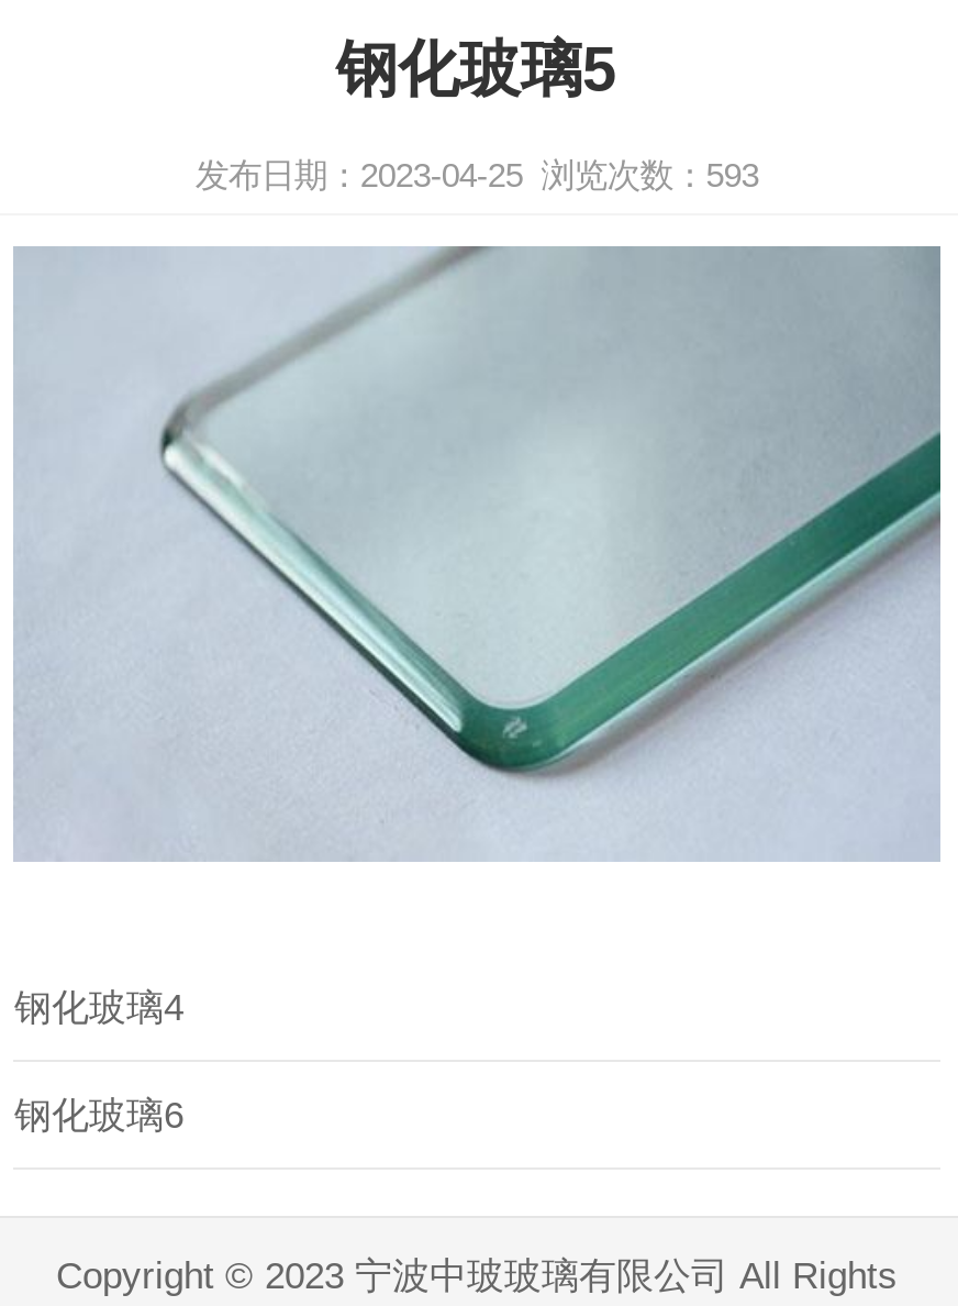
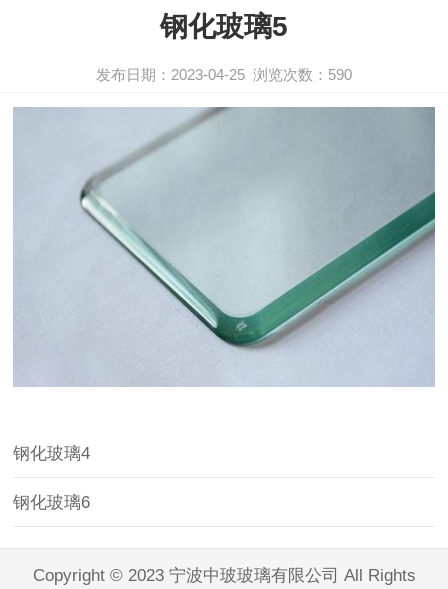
- 发布日期：2023-04-25 浏览次数：593
+ 发布日期：2023-04-25 浏览次数：590
